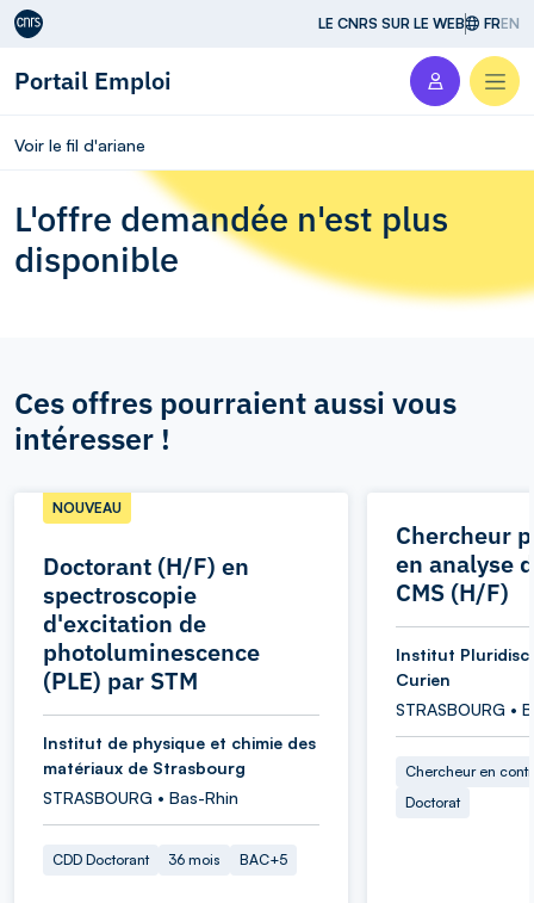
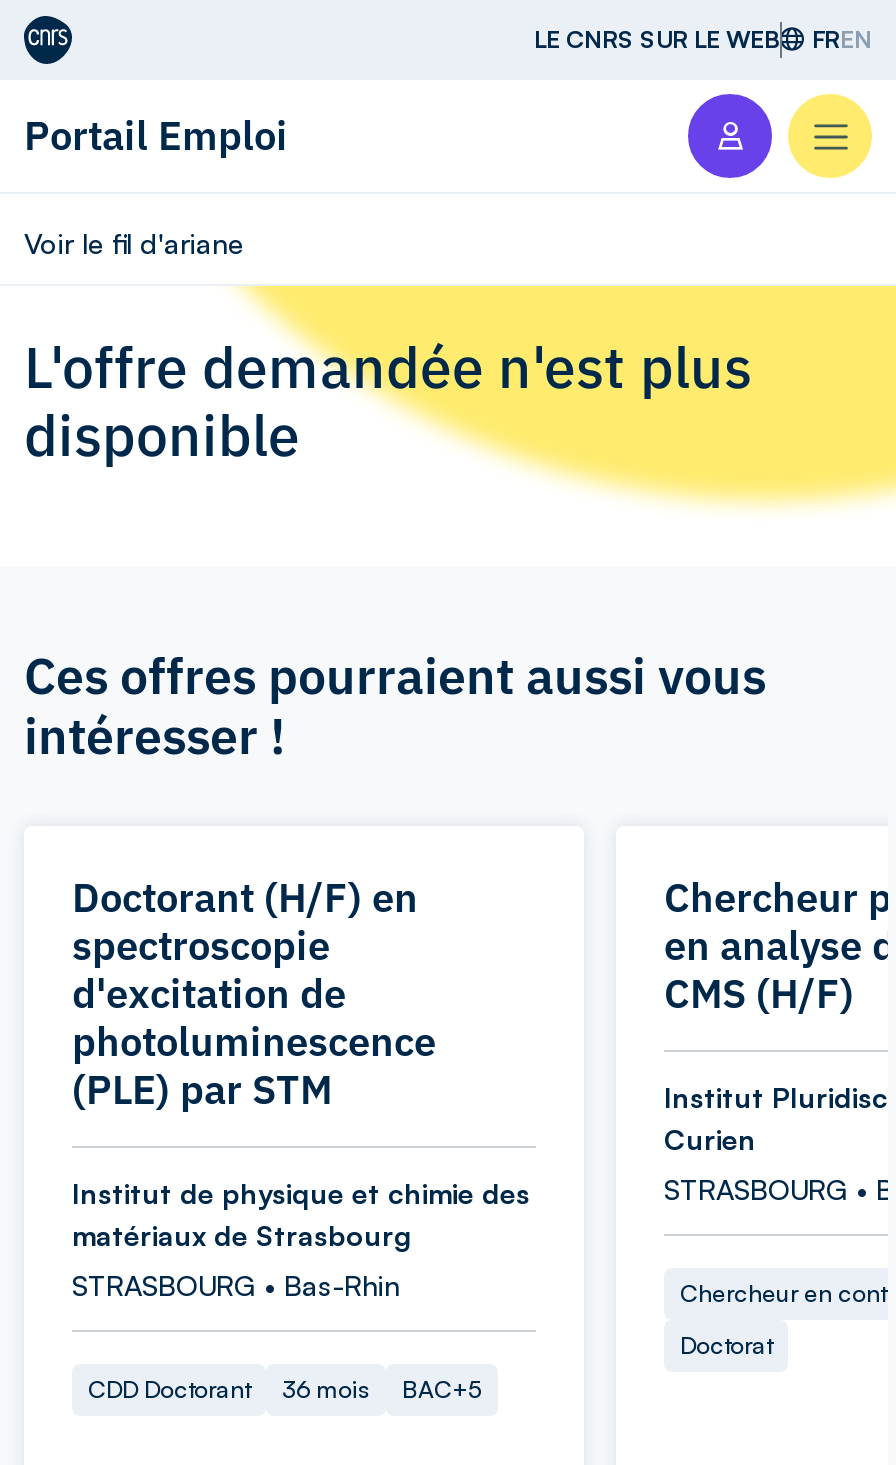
- NOUVEAU
